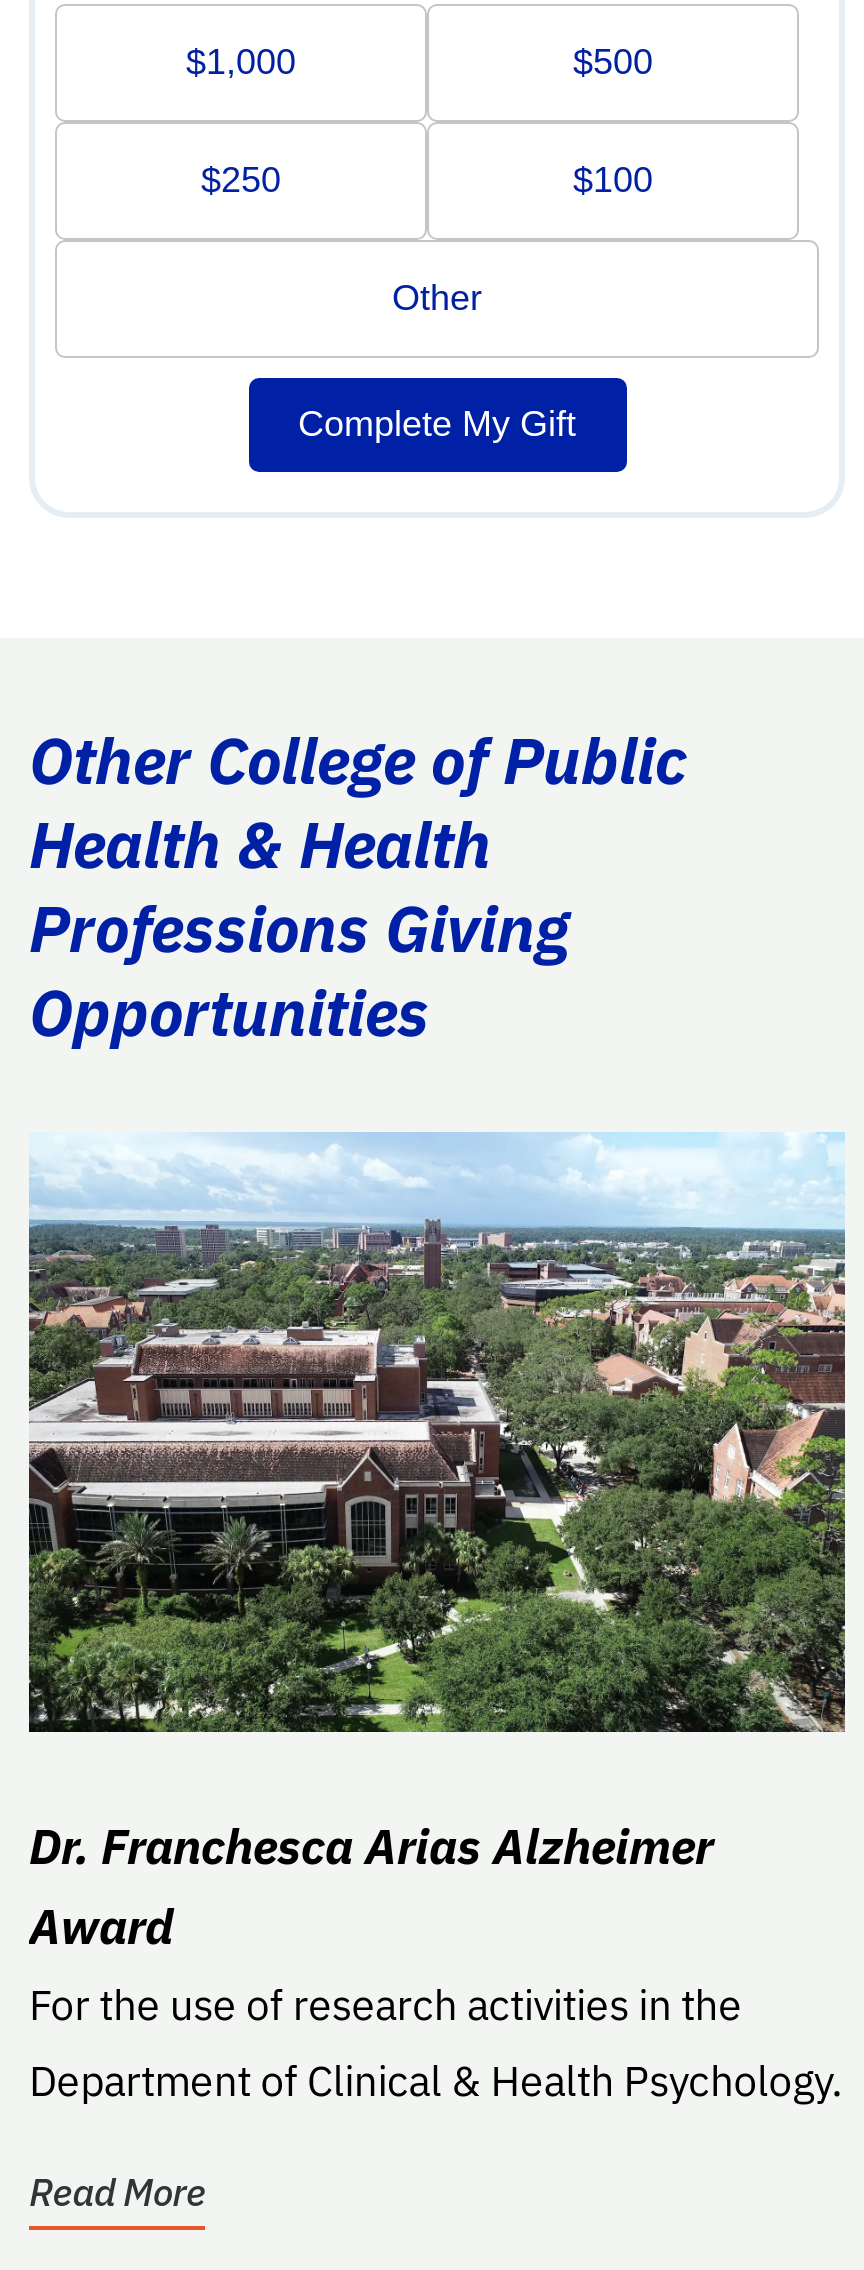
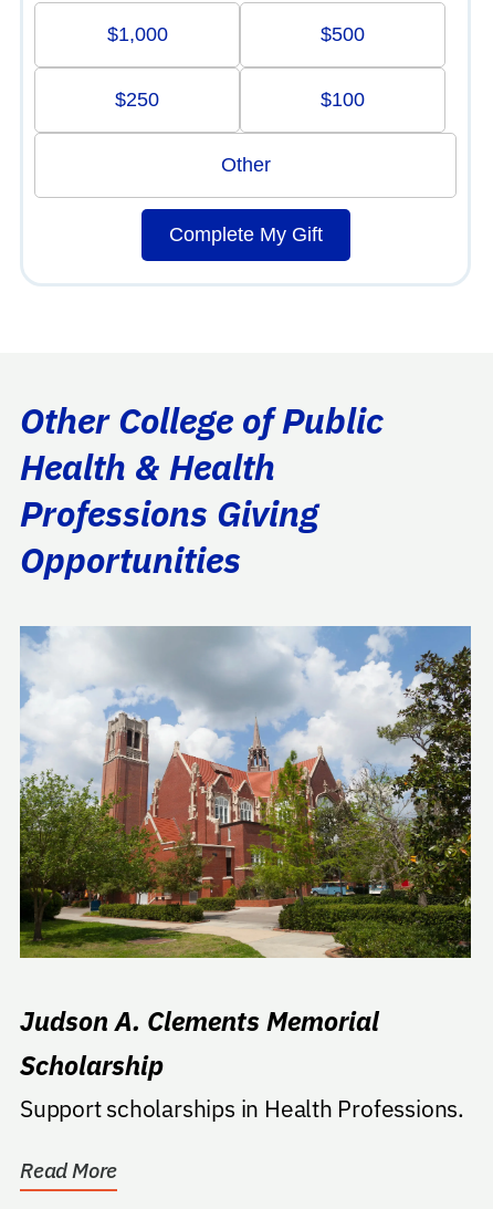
- [image]
+ [image]

- Dr. Franchesca Arias Alzheimer
- Award
- For the use of research activities in the
- Department of Clinical & Health Psychology.
+ Judson A. Clements Memorial
+ Scholarship
+ Support scholarships in Health Professions.
